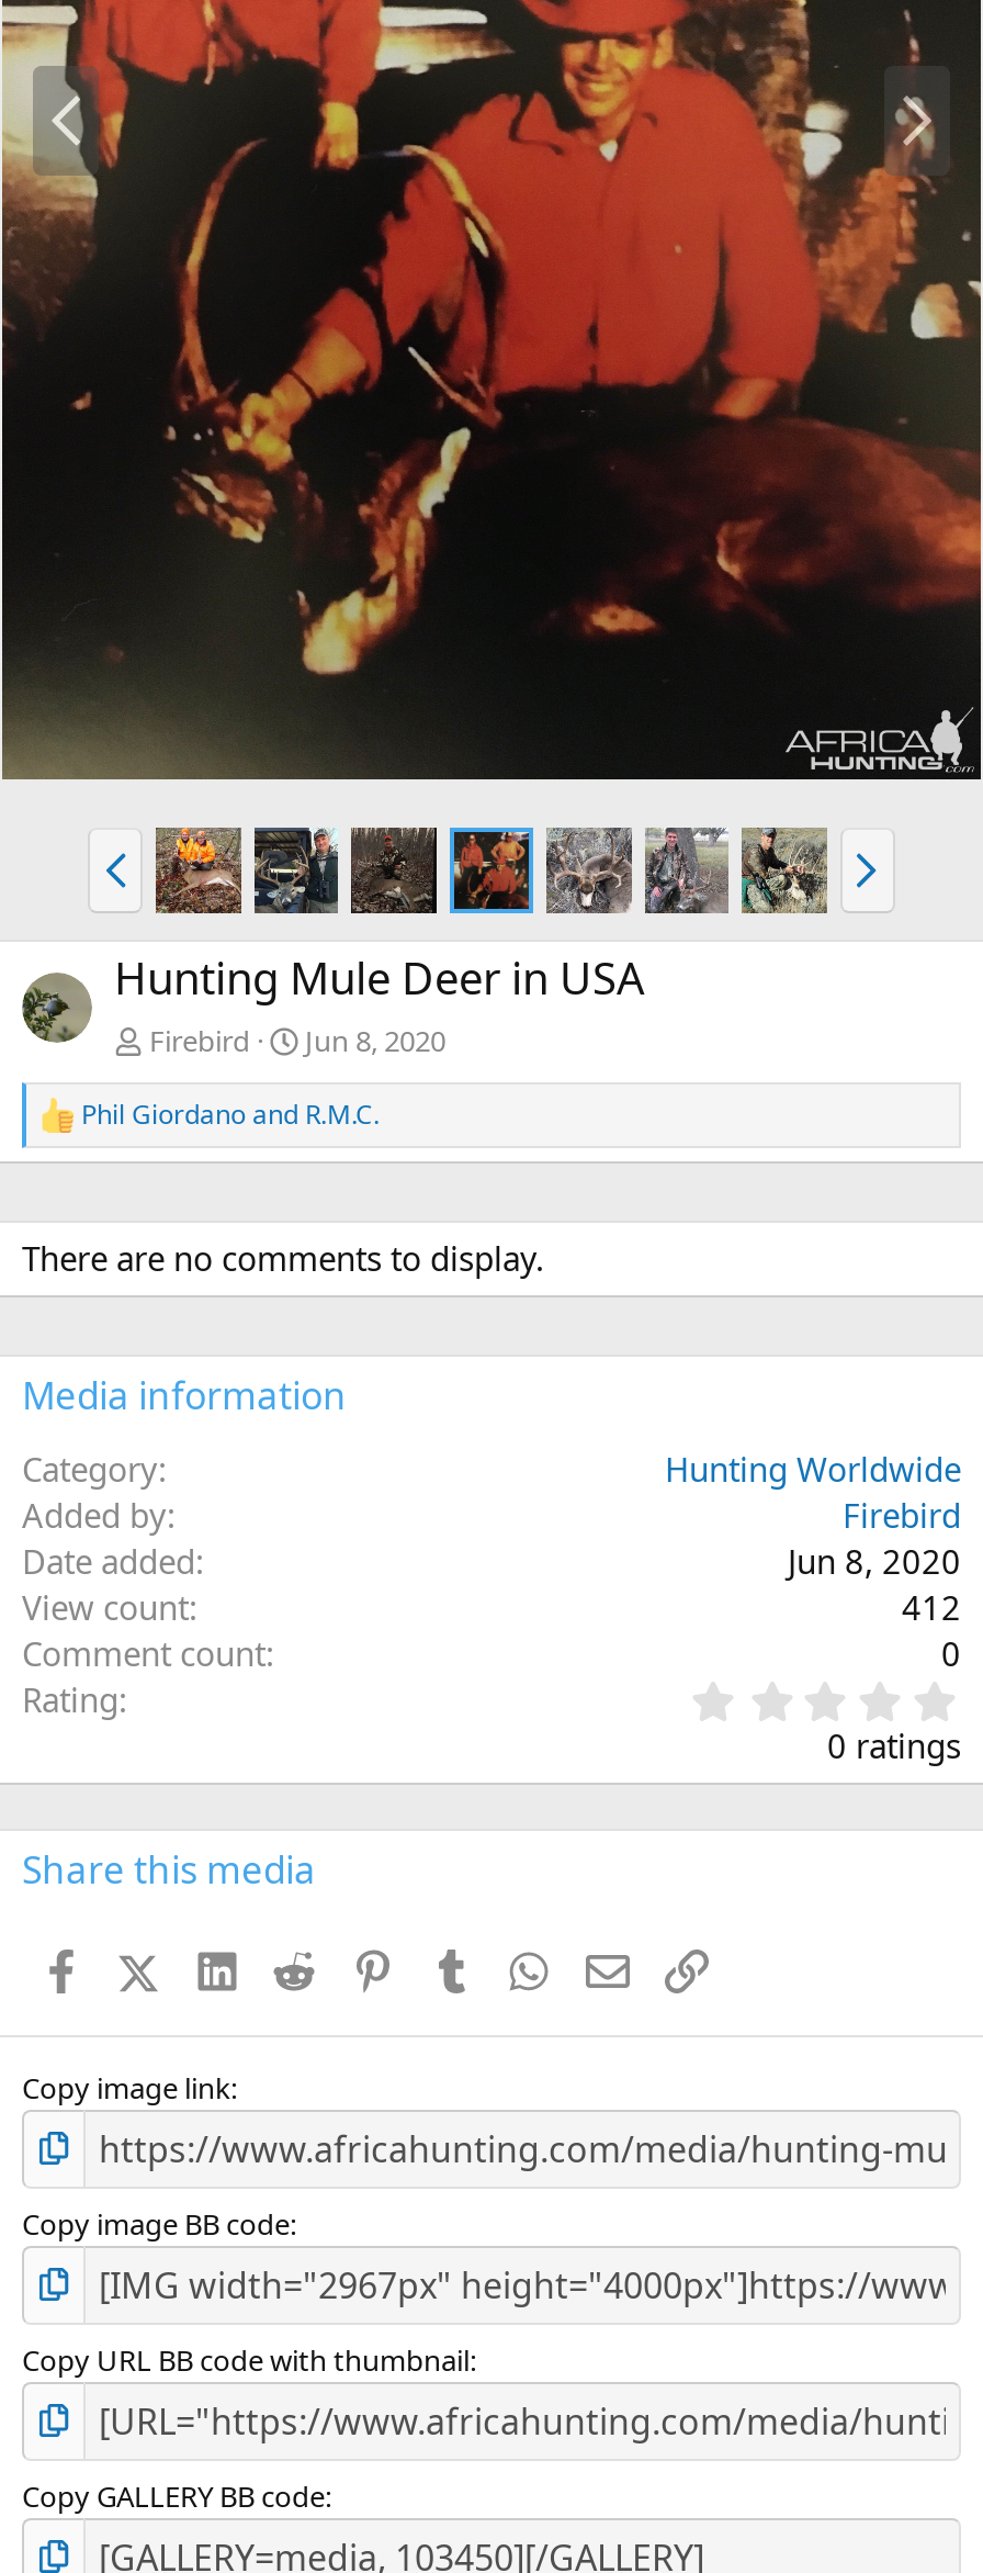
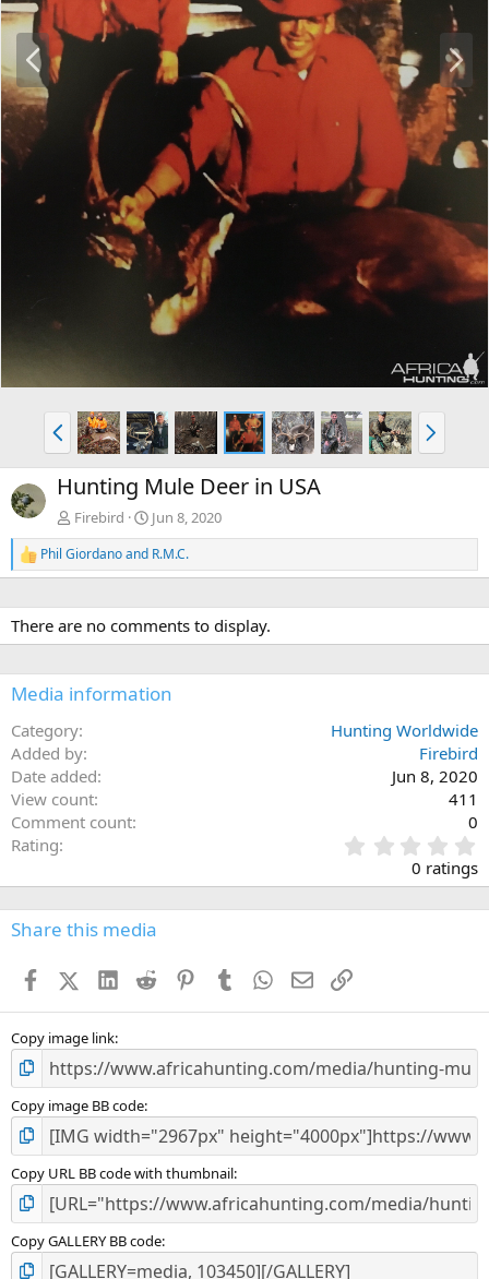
- 412
+ 411
